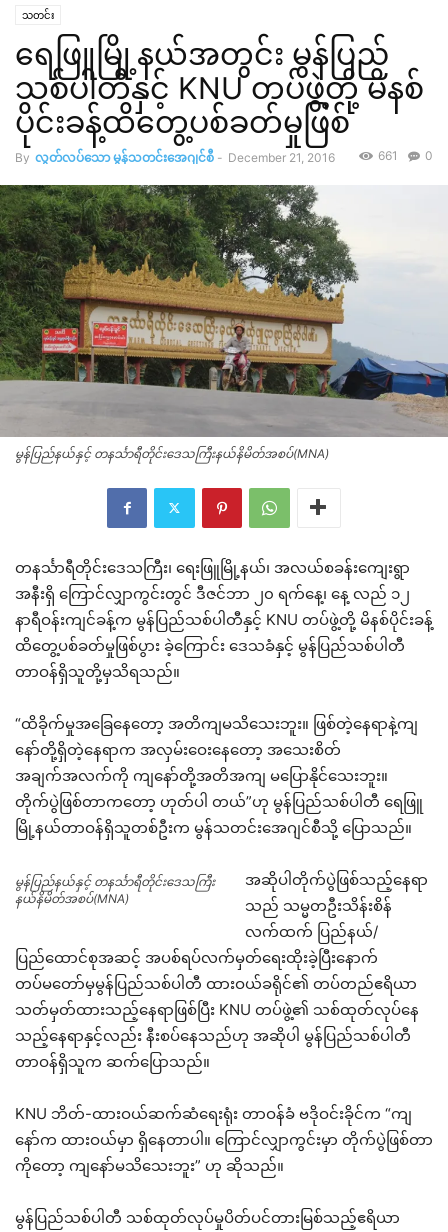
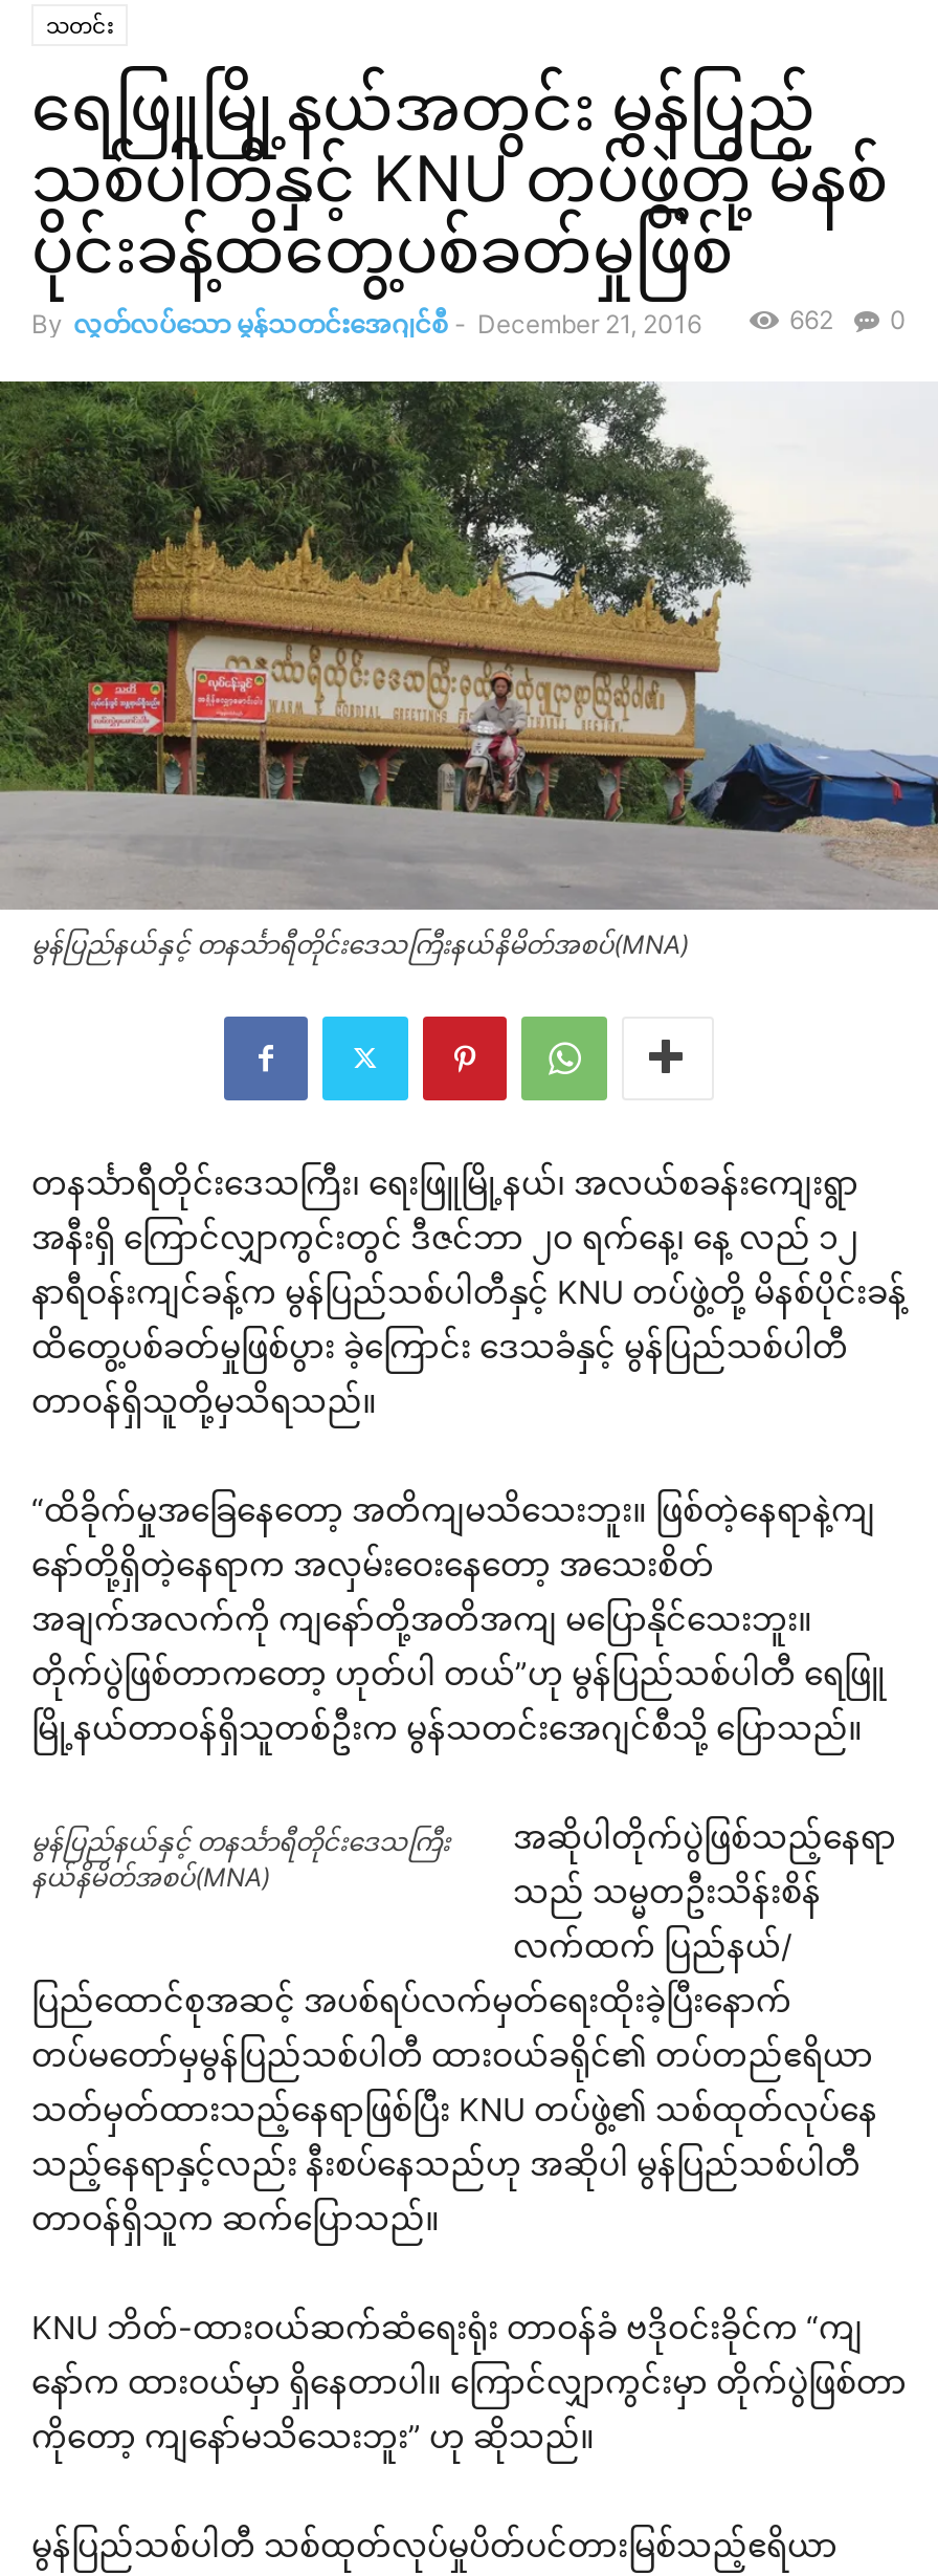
- 661 0
+ 662 0
